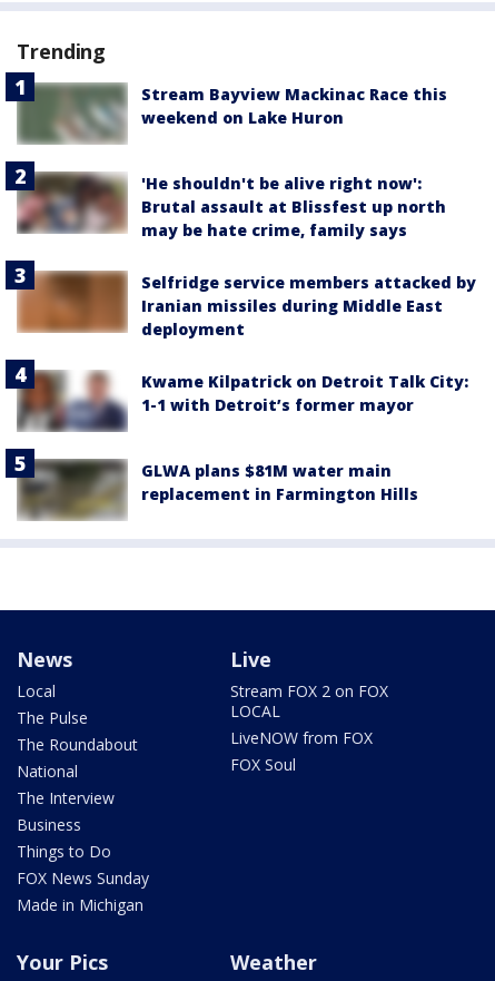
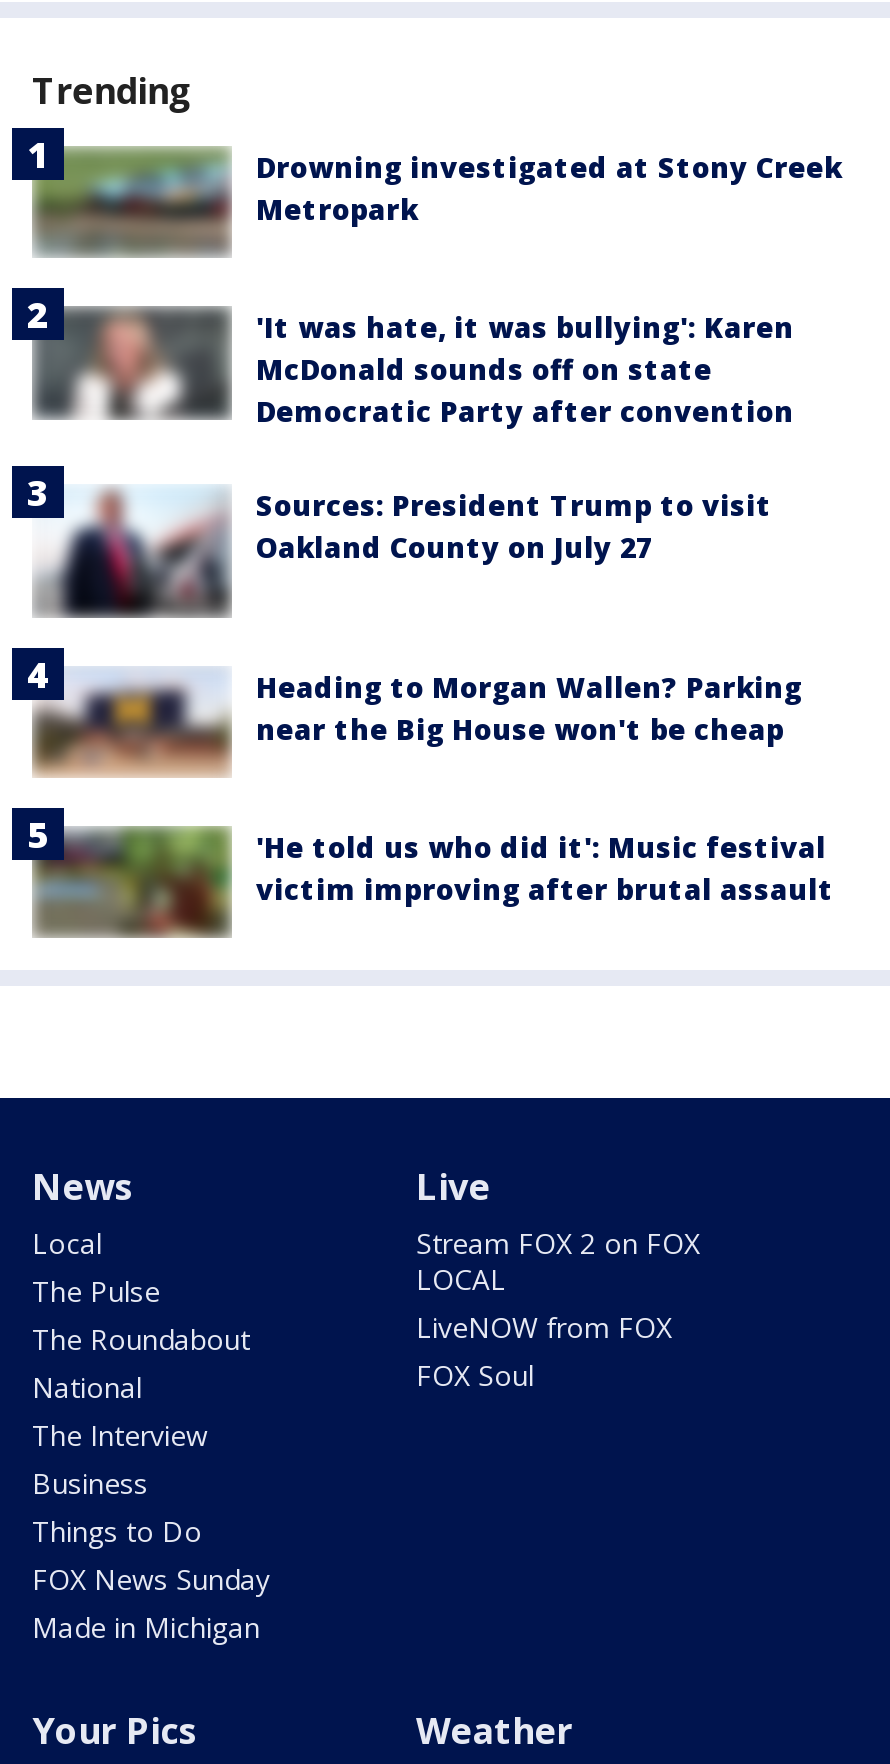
- [image]
- Stream Bayview Mackinac Race this
- weekend on Lake Huron
+ [image]
+ Drowning investigated at Stony Creek
+ Metropark

- [image]
- 'He shouldn't be alive right now':
- Brutal assault at Blissfest up north
- may be hate crime, family says
+ [image]
+ 'It was hate, it was bullying': Karen
+ McDonald sounds off on state
+ Democratic Party after convention

- [image]
- Selfridge service members attacked by
- Iranian missiles during Middle East
- deployment
+ [image]
+ Sources: President Trump to visit
+ Oakland County on July 27

- [image]
- Kwame Kilpatrick on Detroit Talk City:
- 1-1 with Detroit’s former mayor
+ [image]
+ Heading to Morgan Wallen? Parking
+ near the Big House won't be cheap

- [image]
- GLWA plans $81M water main
- replacement in Farmington Hills
+ [image]
+ 'He told us who did it': Music festival
+ victim improving after brutal assault
